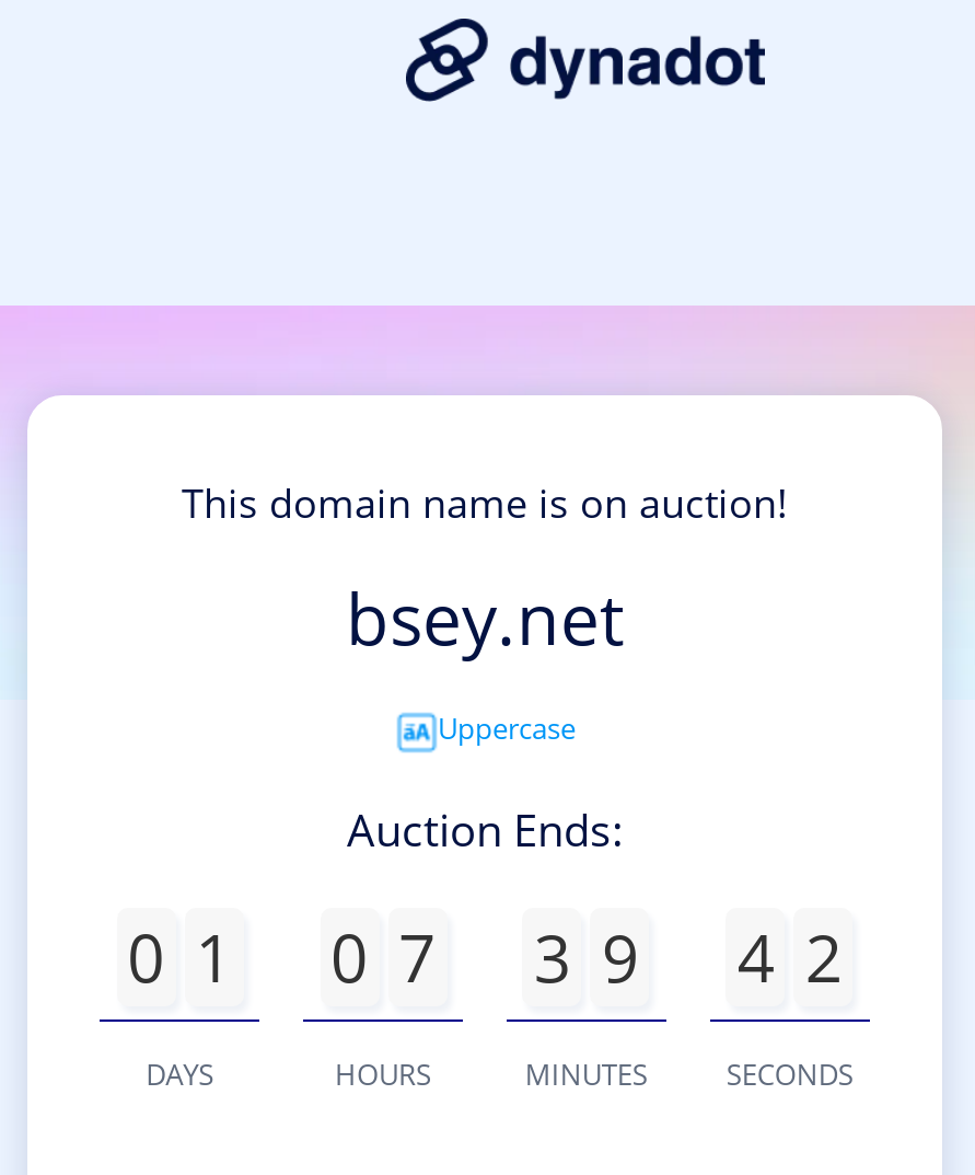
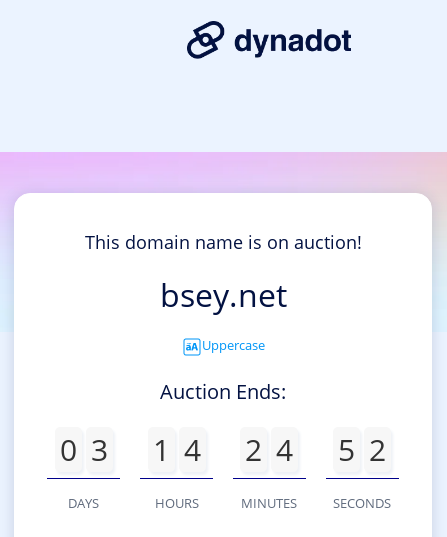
- 0 1
+ 0 3

- 0 7
+ 1 4

- 3 9
+ 2 4

- 4 2
+ 5 2
